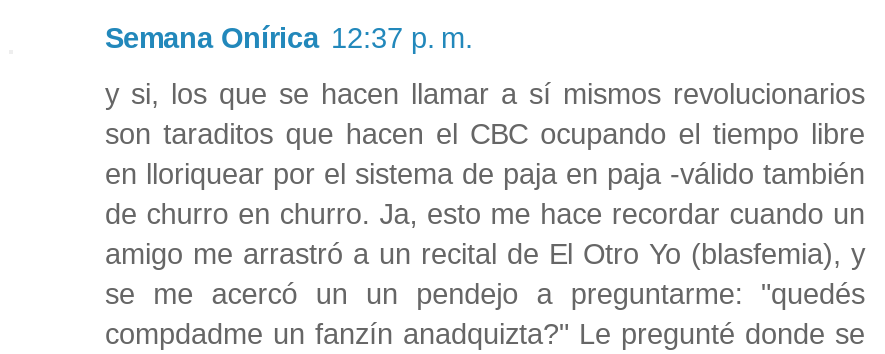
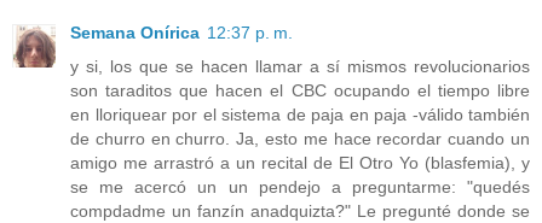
+ [image]
